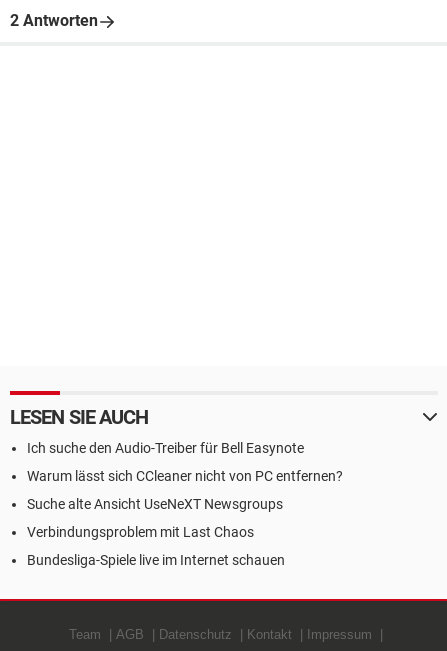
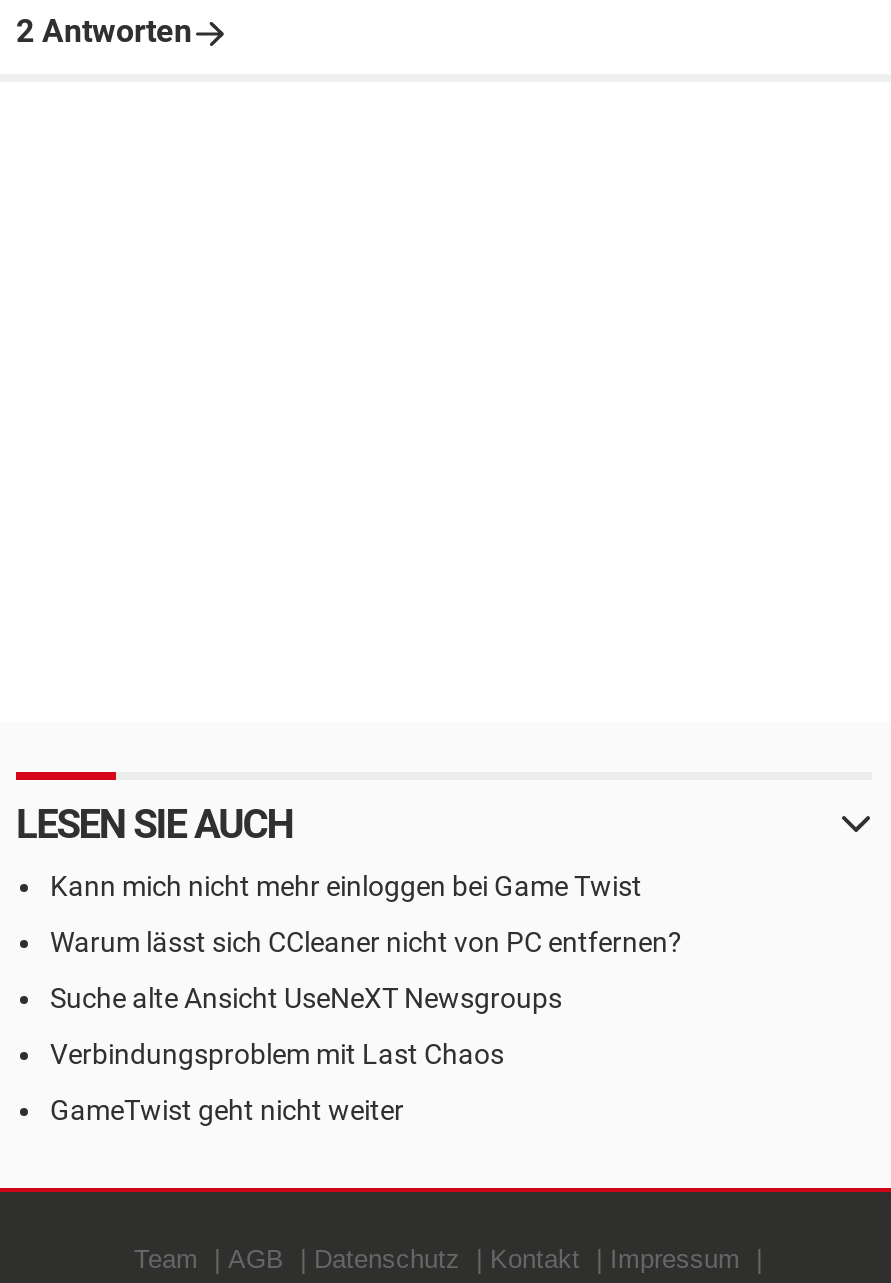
- Ich suche den Audio-Treiber für Bell Easynote
+ Kann mich nicht mehr einloggen bei Game Twist

- Bundesliga-Spiele live im Internet schauen
+ GameTwist geht nicht weiter
